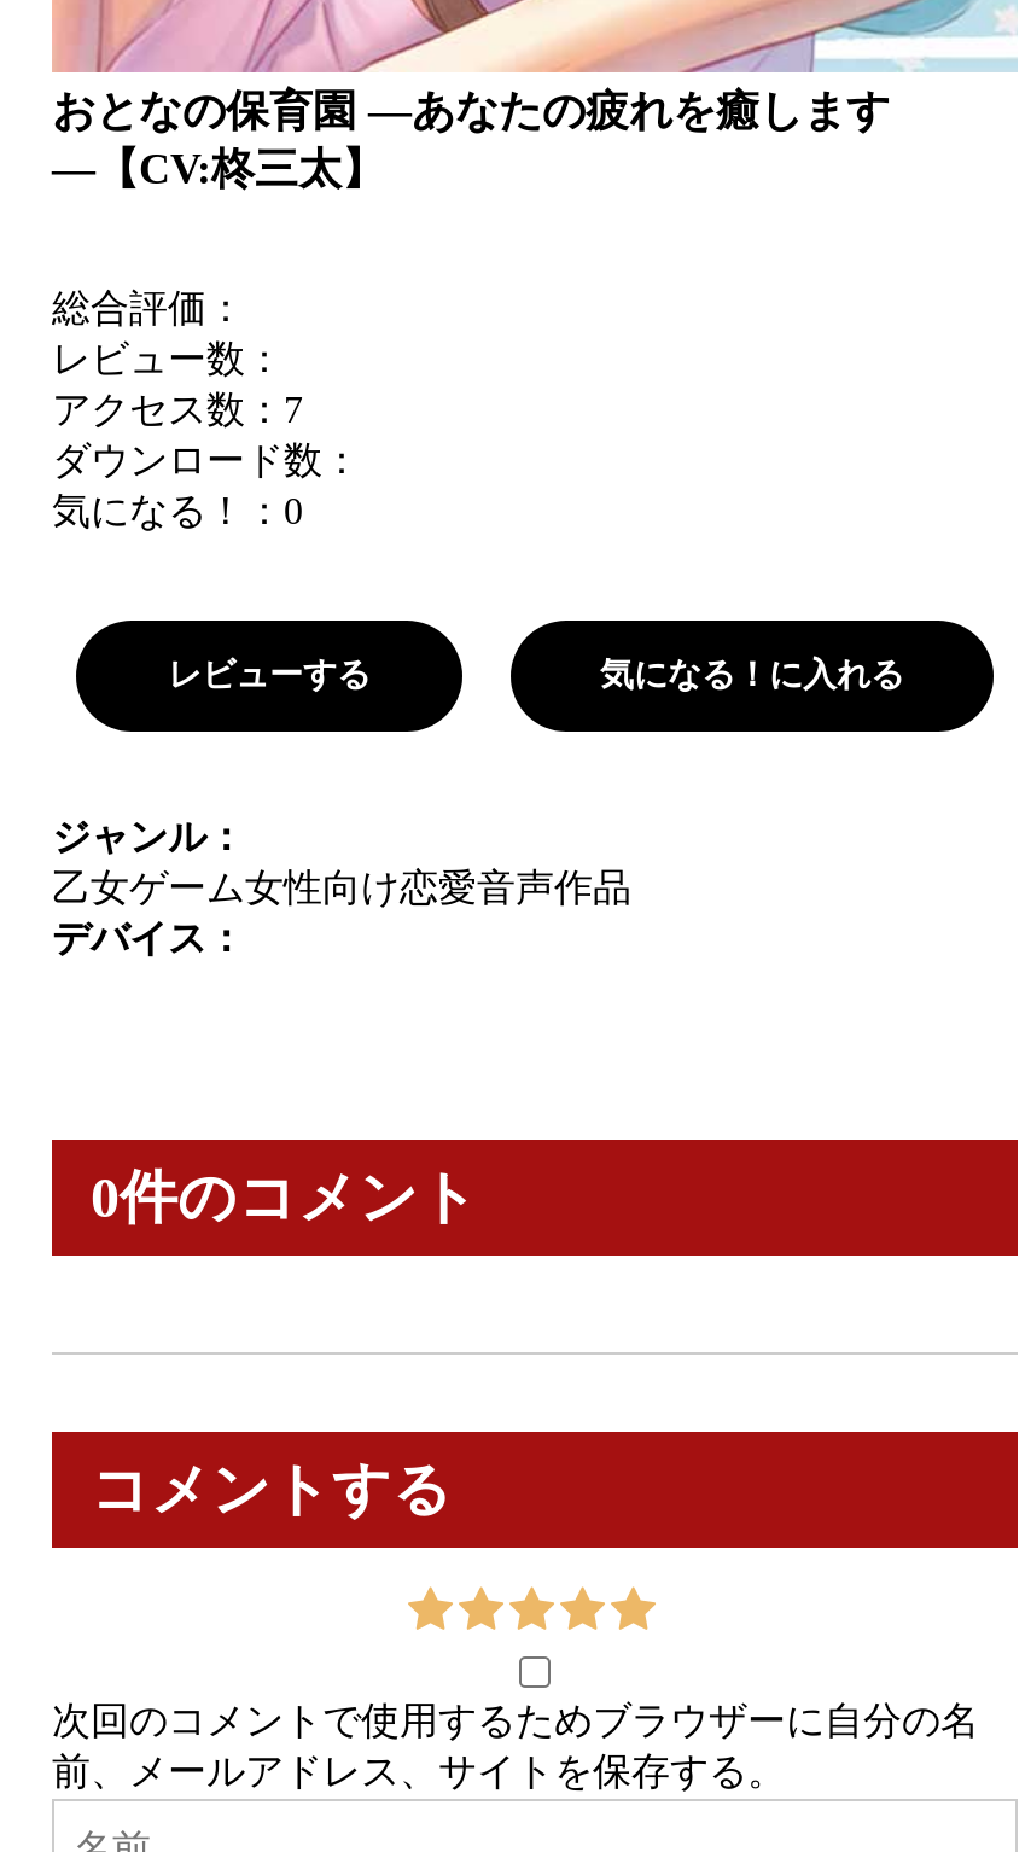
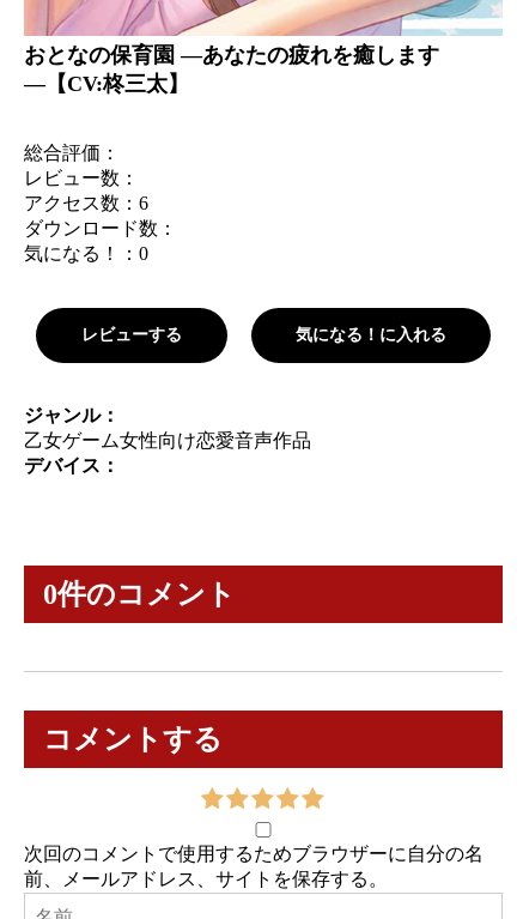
- アクセス数：7
+ アクセス数：6
